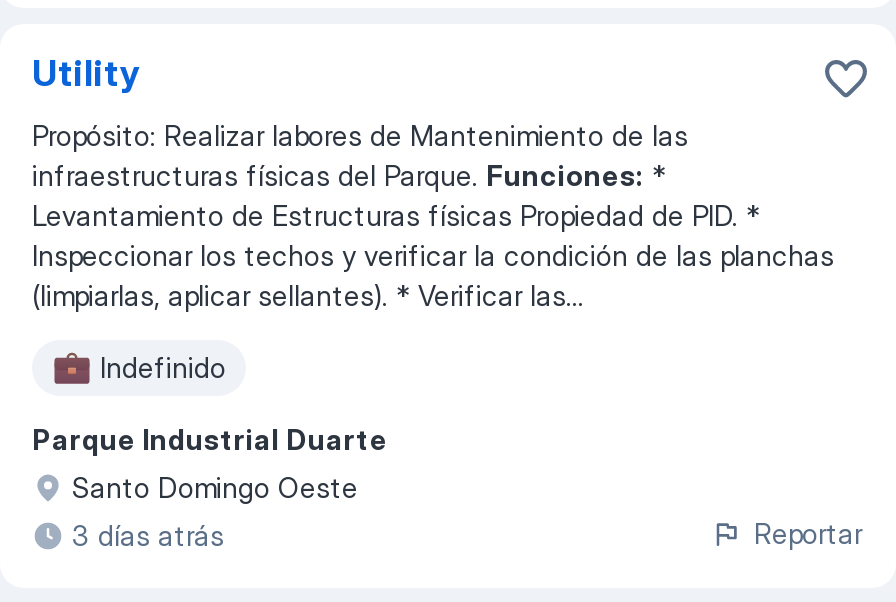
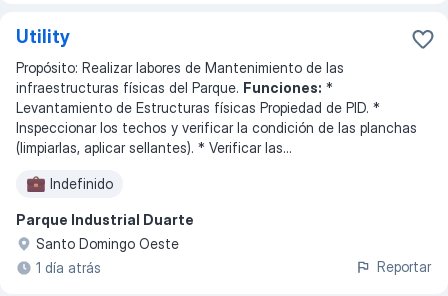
- 3 días atrás
+ 1 día atrás
